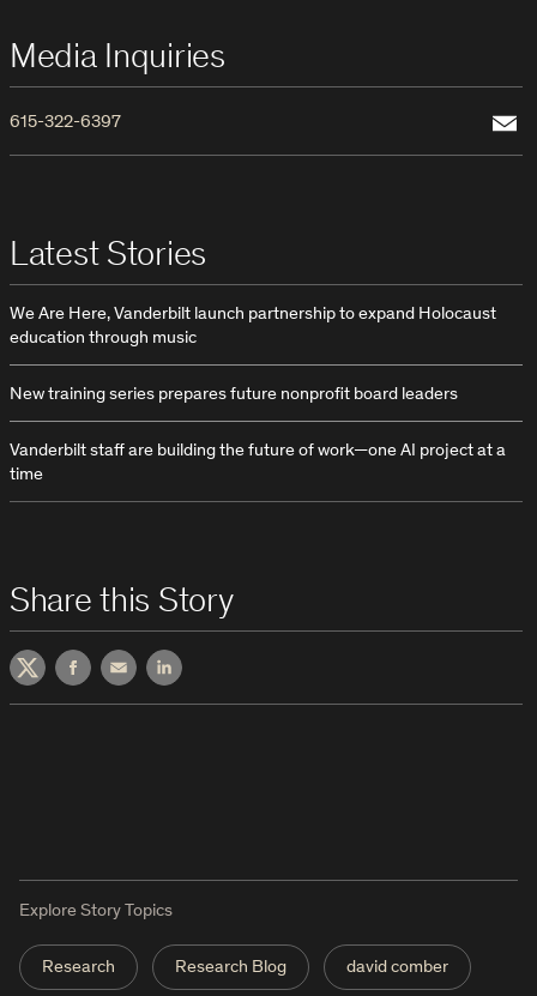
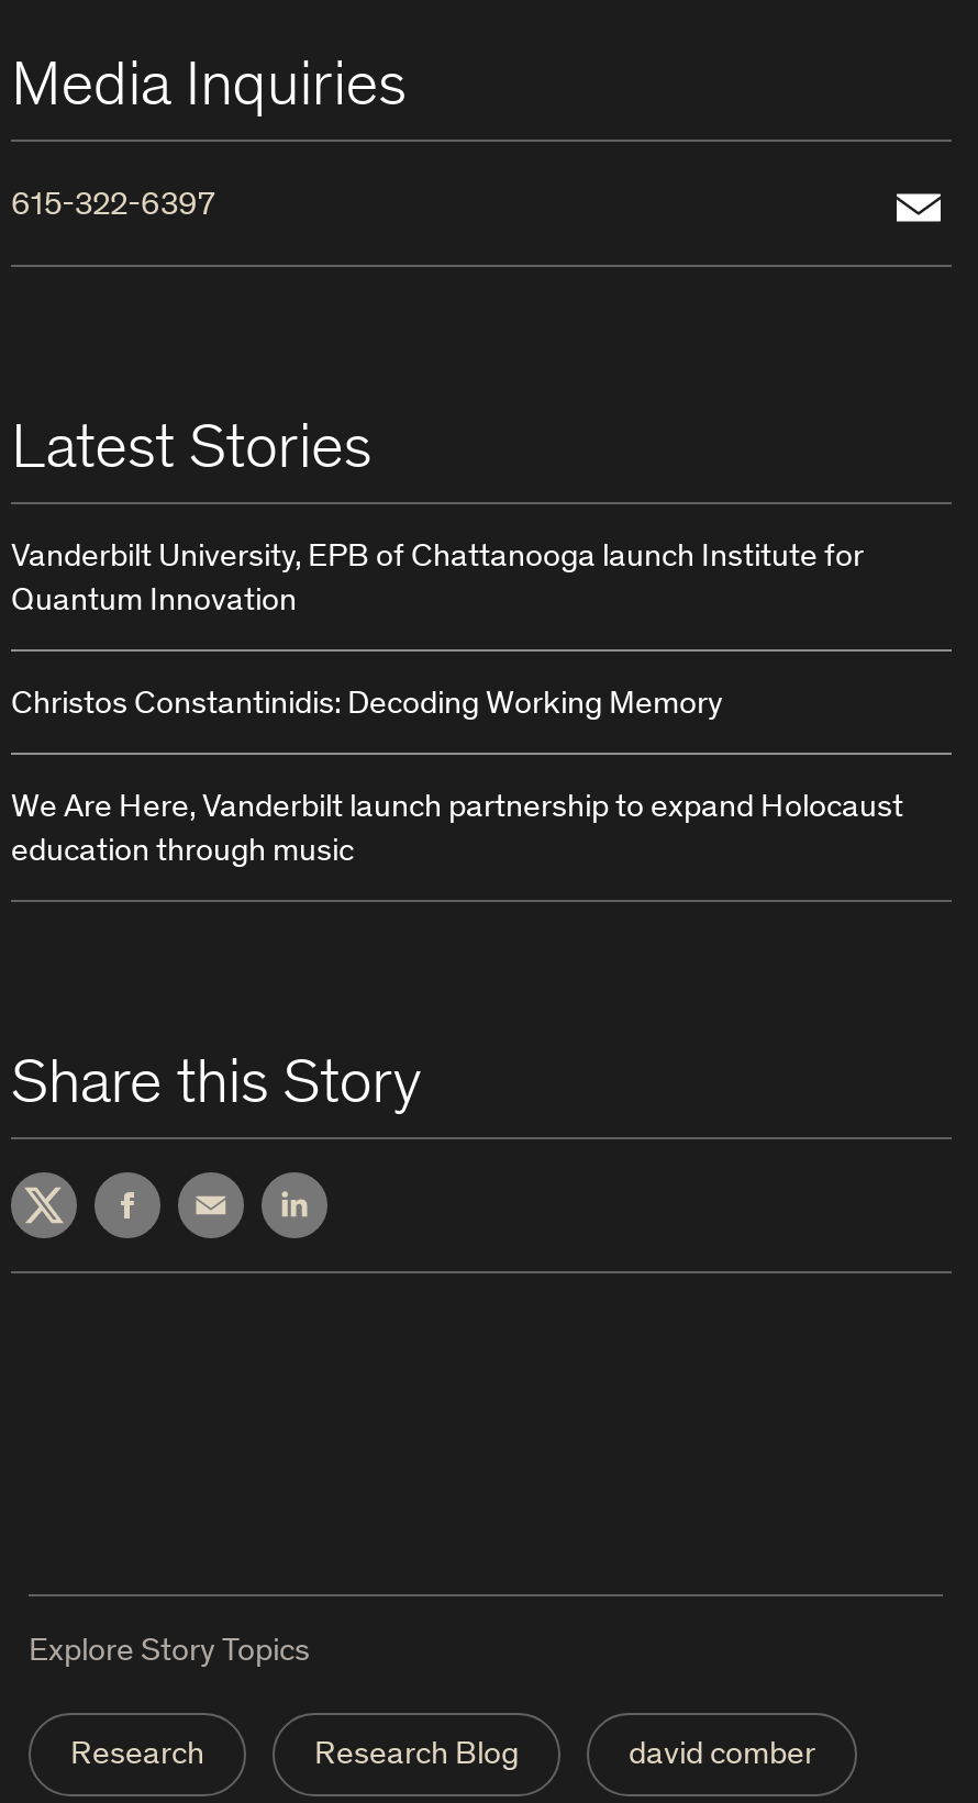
+ Vanderbilt University, EPB of Chattanooga launch Institute for
+ Quantum Innovation
+ Christos Constantinidis: Decoding Working Memory

moved down: We Are Here, Vanderbilt launch partnership to expand Holocaust | education through music

- New training series prepares future nonprofit board leaders
- Vanderbilt staff are building the future of work—one AI project at a
- time
